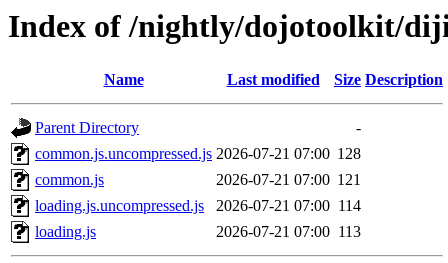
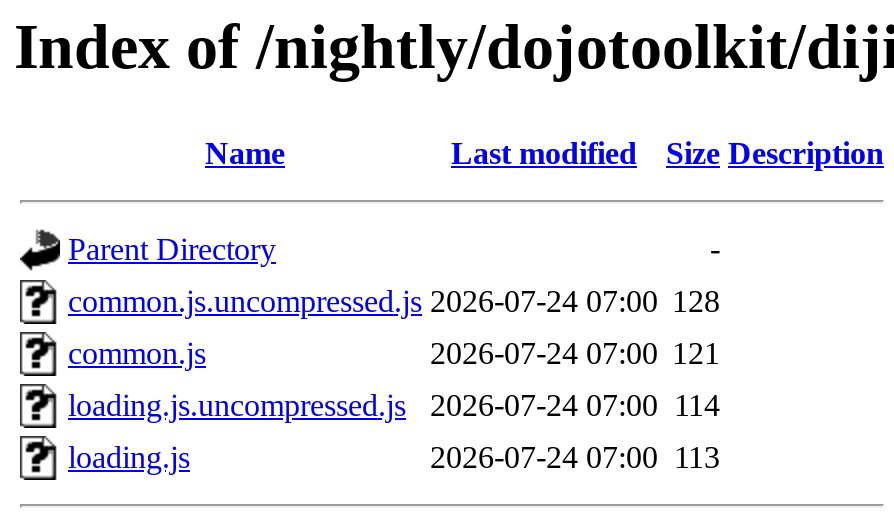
- common.js.uncompressed.js 2026-07-21 07:00 128
+ common.js.uncompressed.js 2026-07-24 07:00 128

- 2026-07-21 07:00 121
+ 2026-07-24 07:00 121

- loading.js.uncompressed.js 2026-07-21 07:00 114
+ loading.js.uncompressed.js 2026-07-24 07:00 114

- 2026-07-21 07:00 113
+ 2026-07-24 07:00 113
